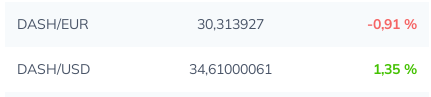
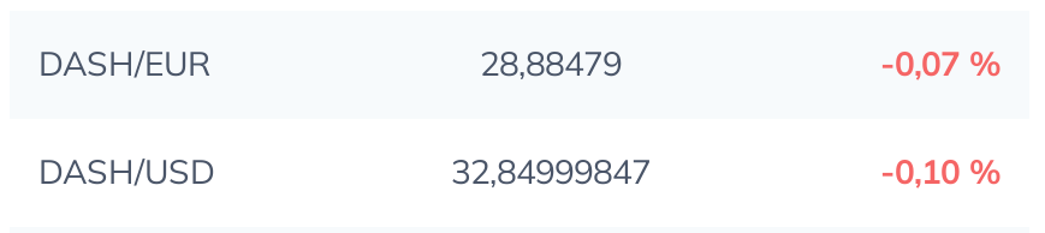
- 30,313927
+ 28,88479

- -0,91 %
+ -0,07 %

- 34,61000061
+ 32,84999847

- 1,35 %
+ -0,10 %
